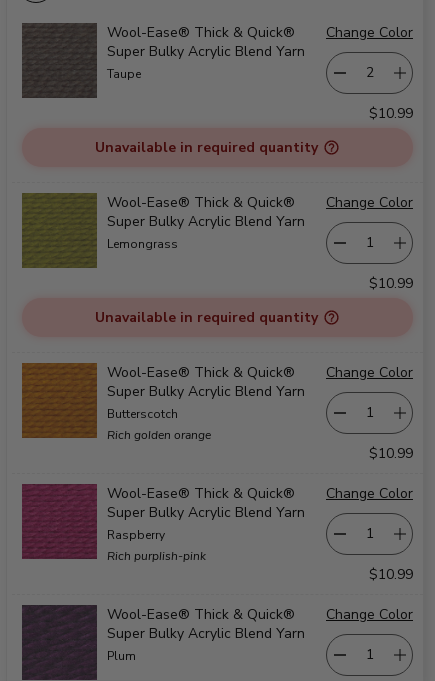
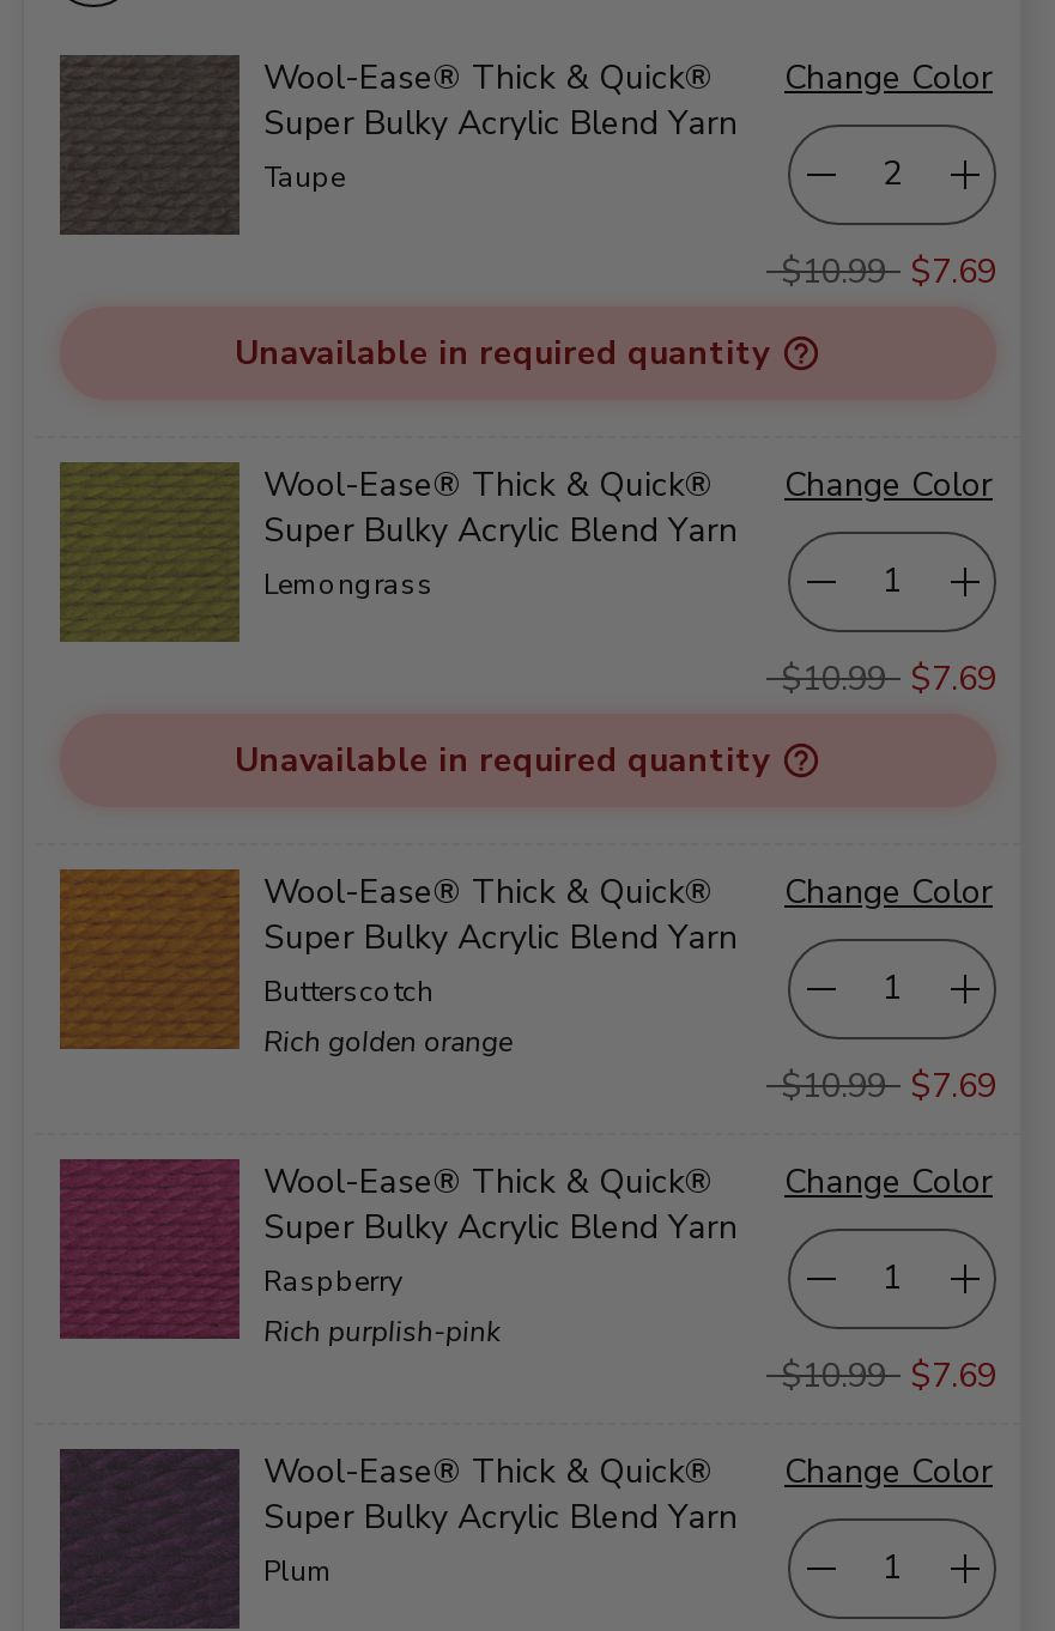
- $10.99
+ $10.99 $7.69

- $10.99
+ $10.99 $7.69

- $10.99
+ $10.99 $7.69

- $10.99
+ $10.99 $7.69
